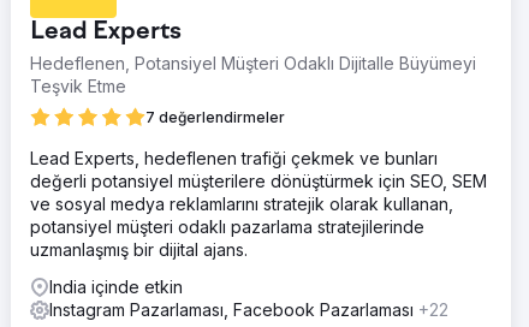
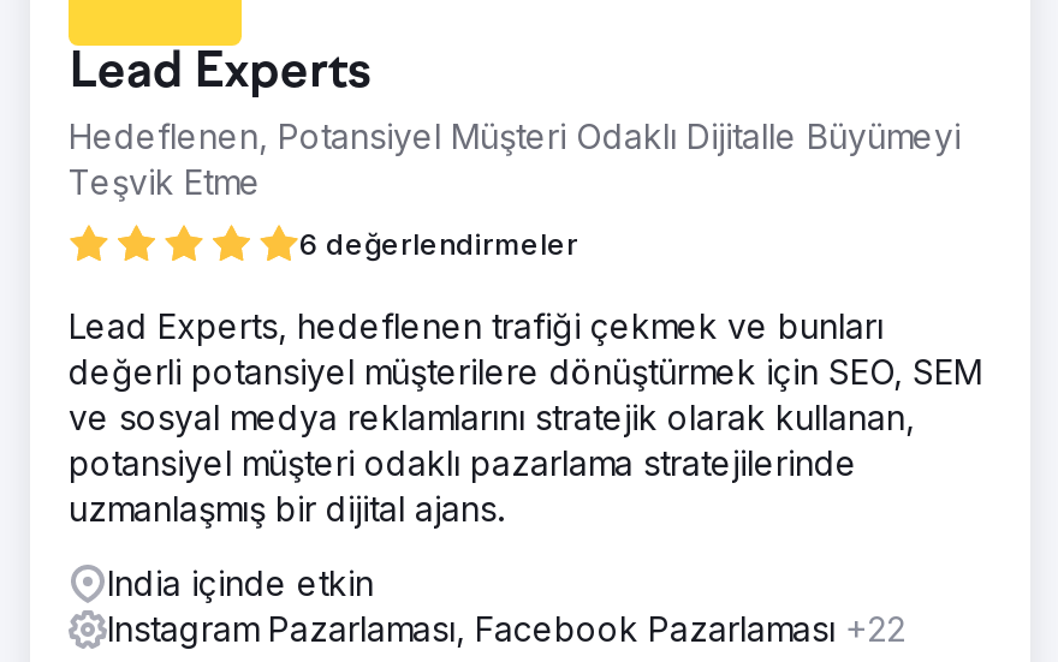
- 7 değerlendirmeler
+ 6 değerlendirmeler
